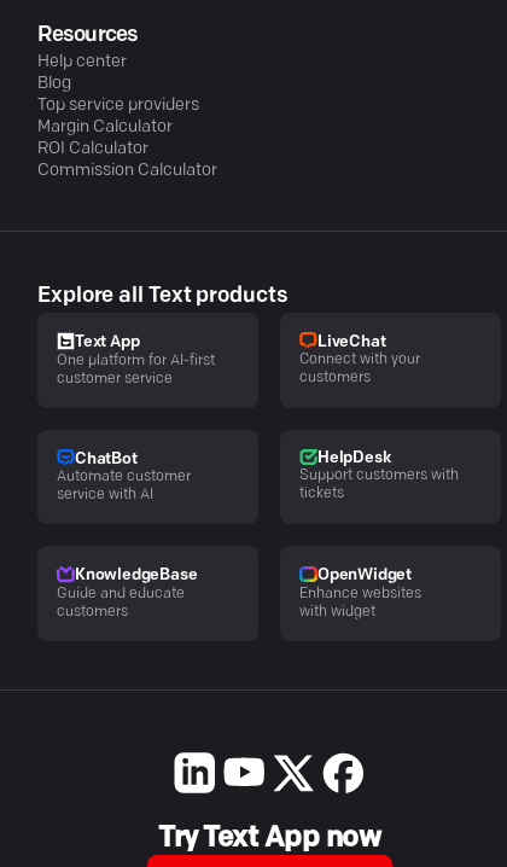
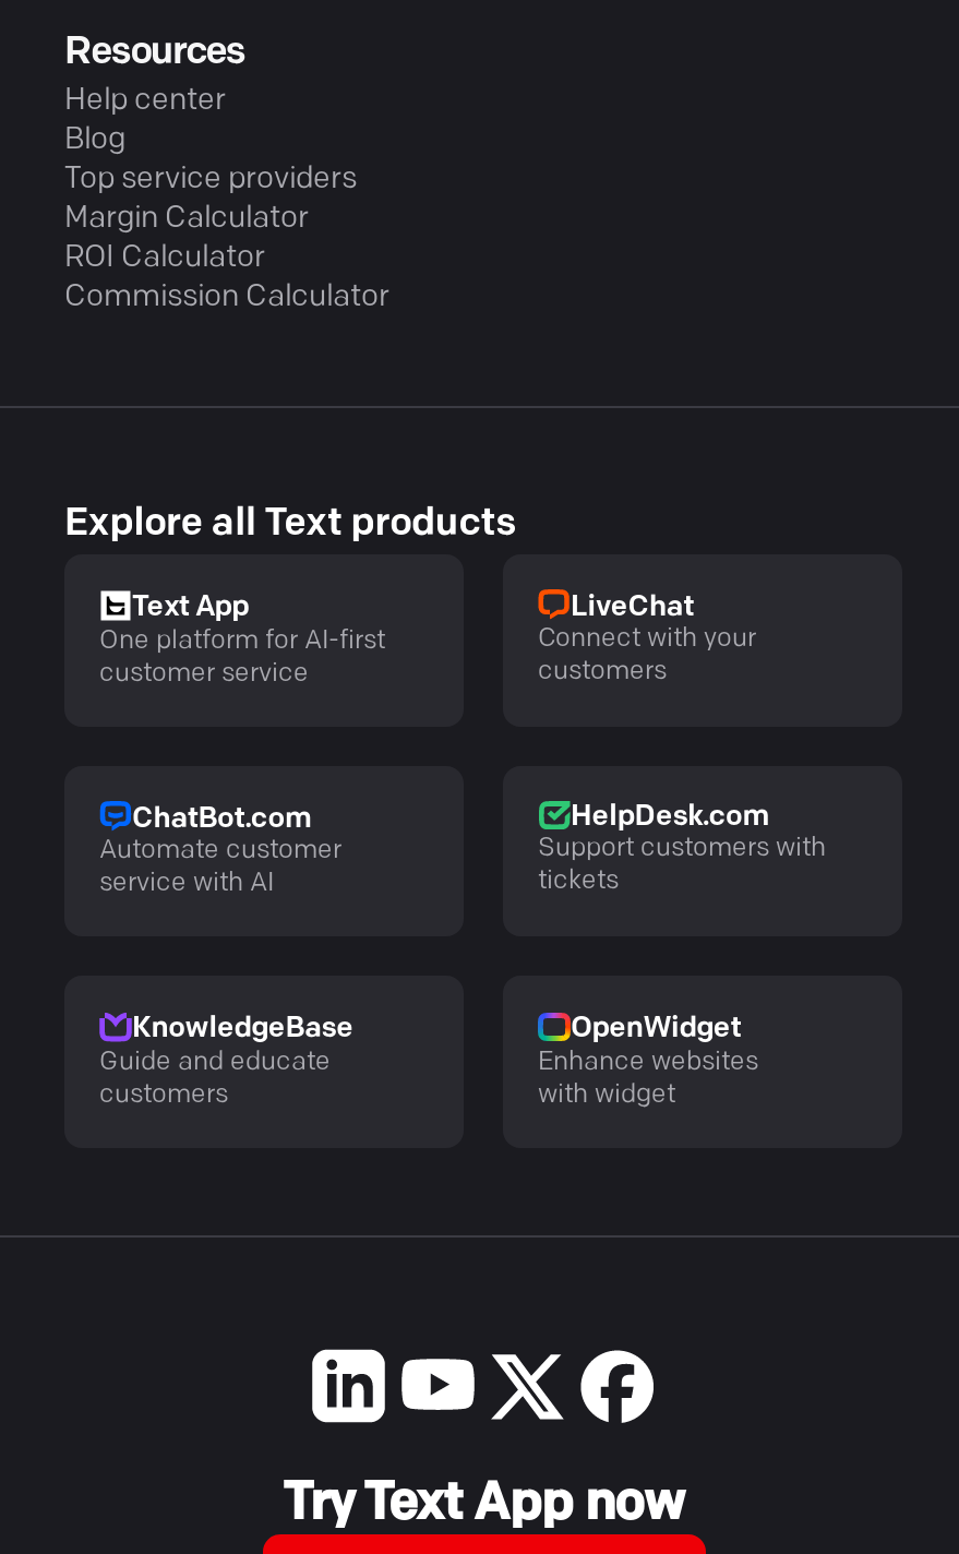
- ChatBot
+ ChatBot.com

- HelpDesk
+ HelpDesk.com
